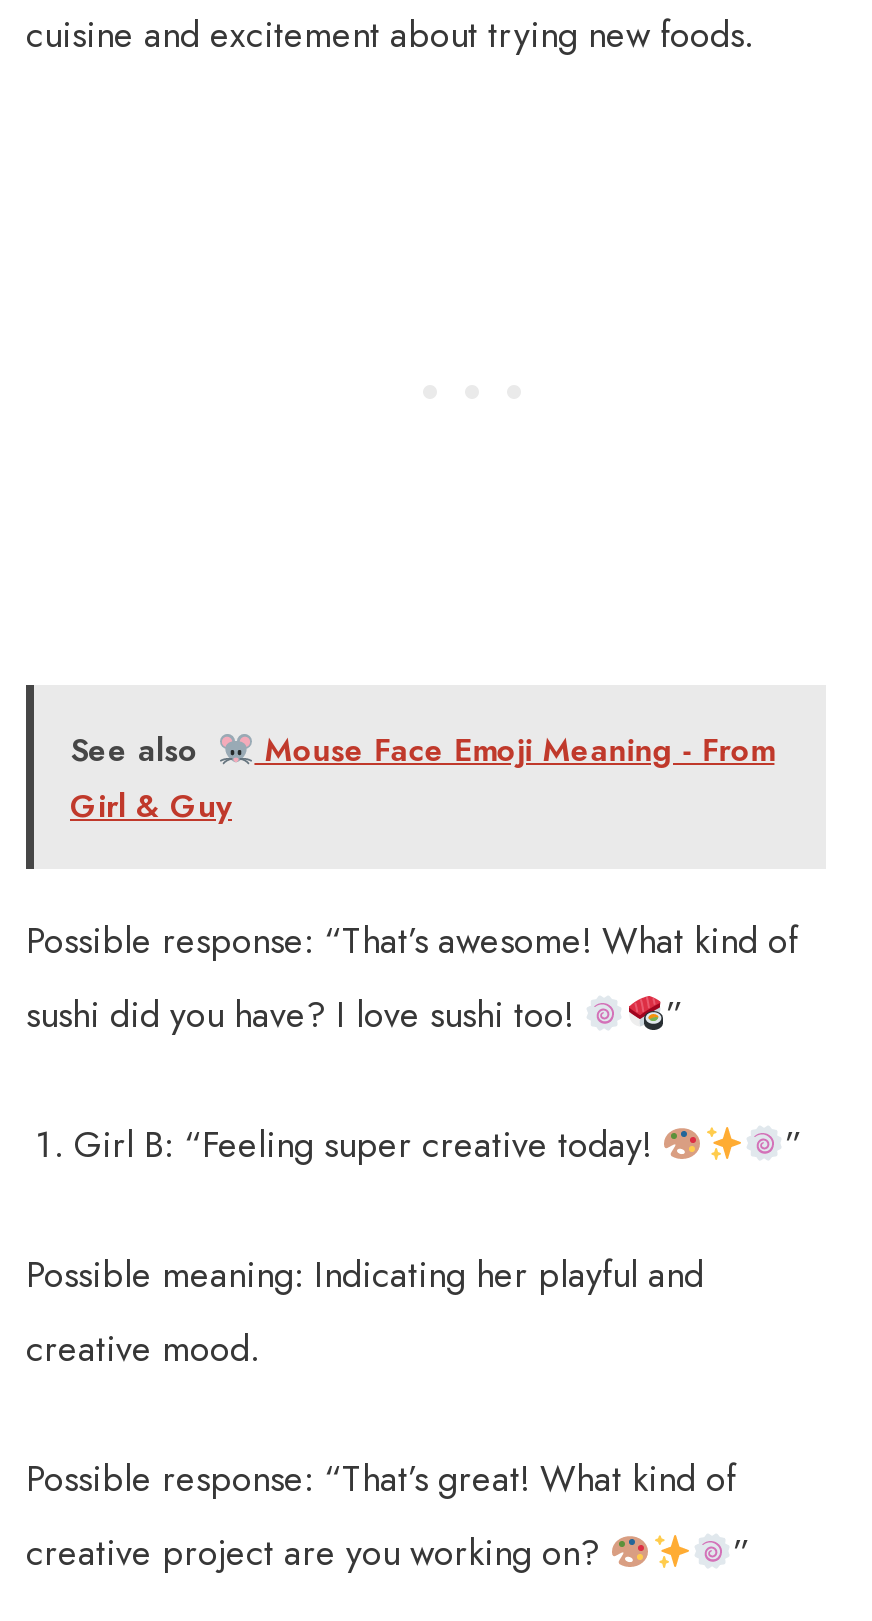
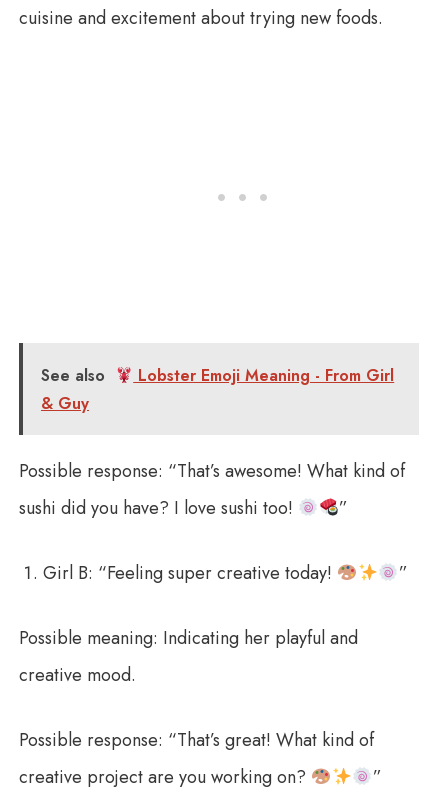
- Mouse Face Emoji Meaning - From
- Girl & Guy
+ Lobster Emoji Meaning - From Girl
+ & Guy
